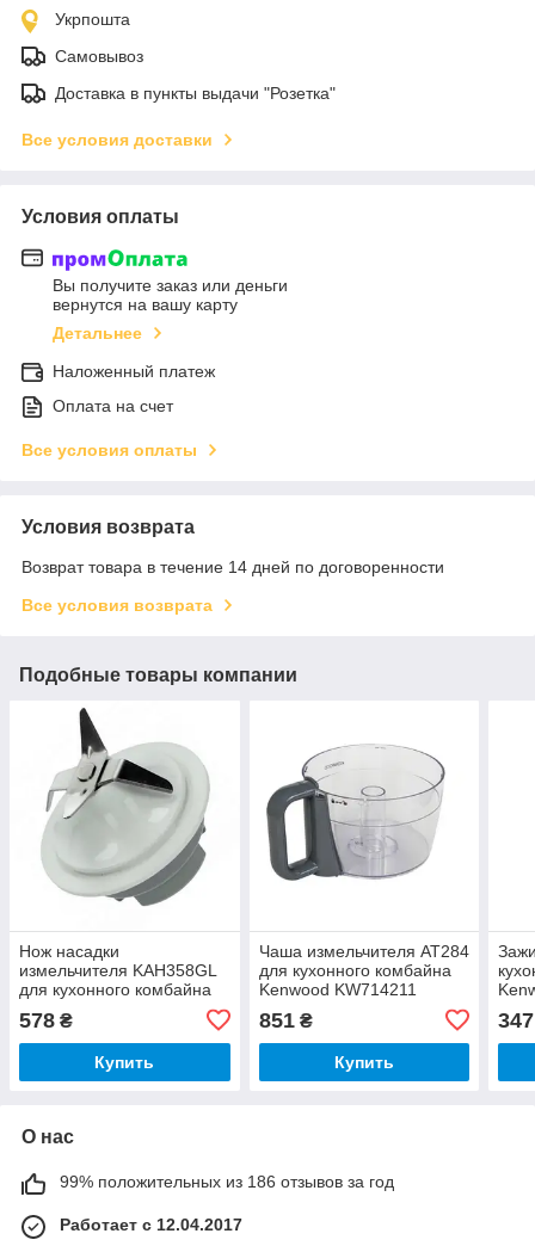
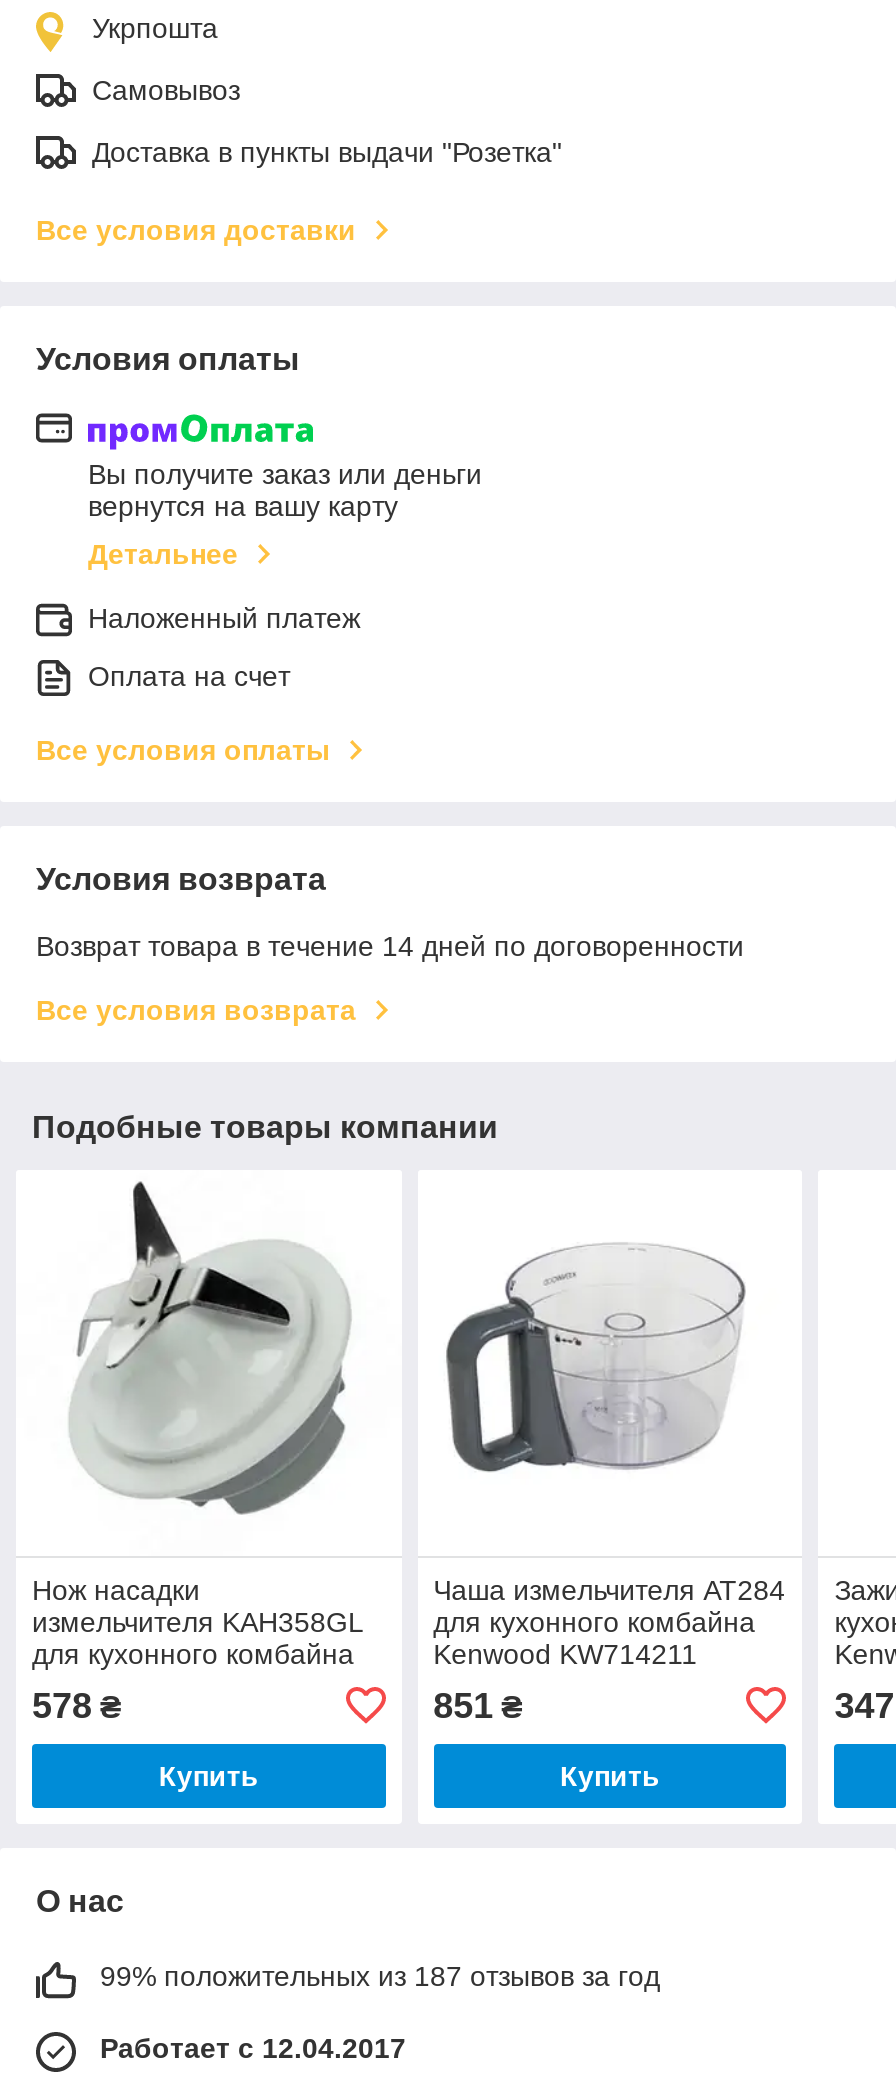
- 99% положительных из 186 отзывов за год
+ 99% положительных из 187 отзывов за год
